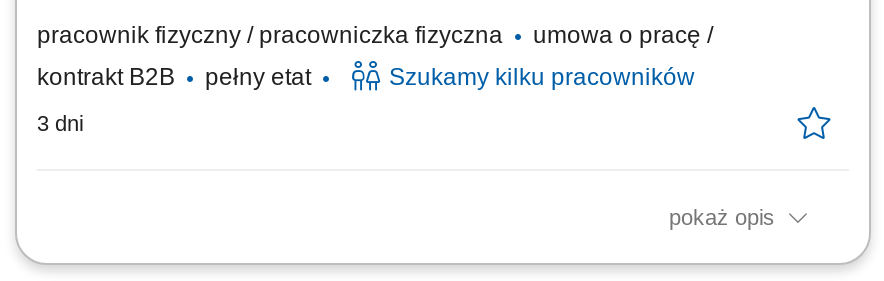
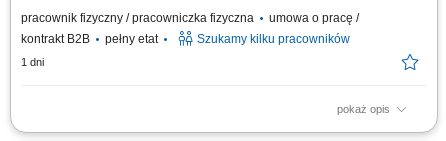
- 3 dni
+ 1 dni
